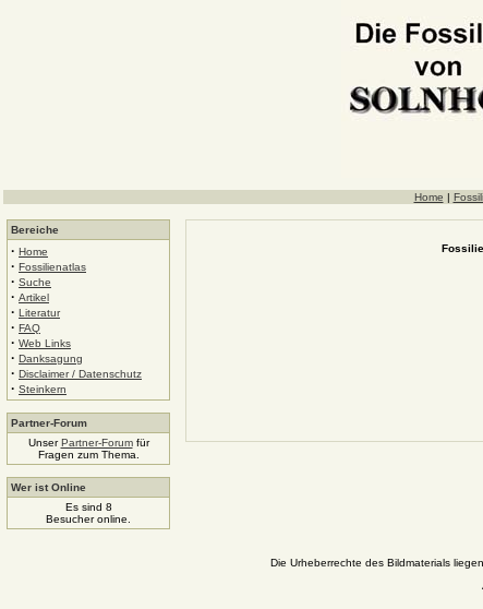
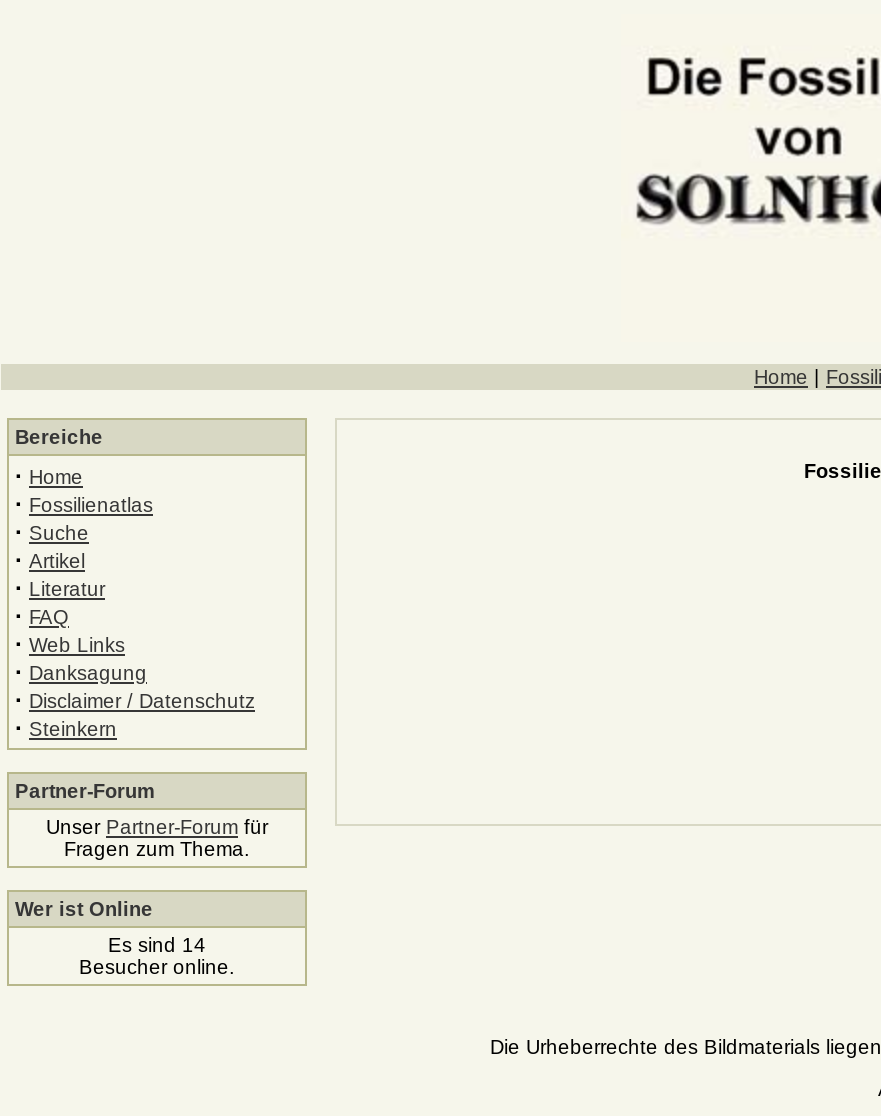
- Es sind 8
+ Es sind 14
